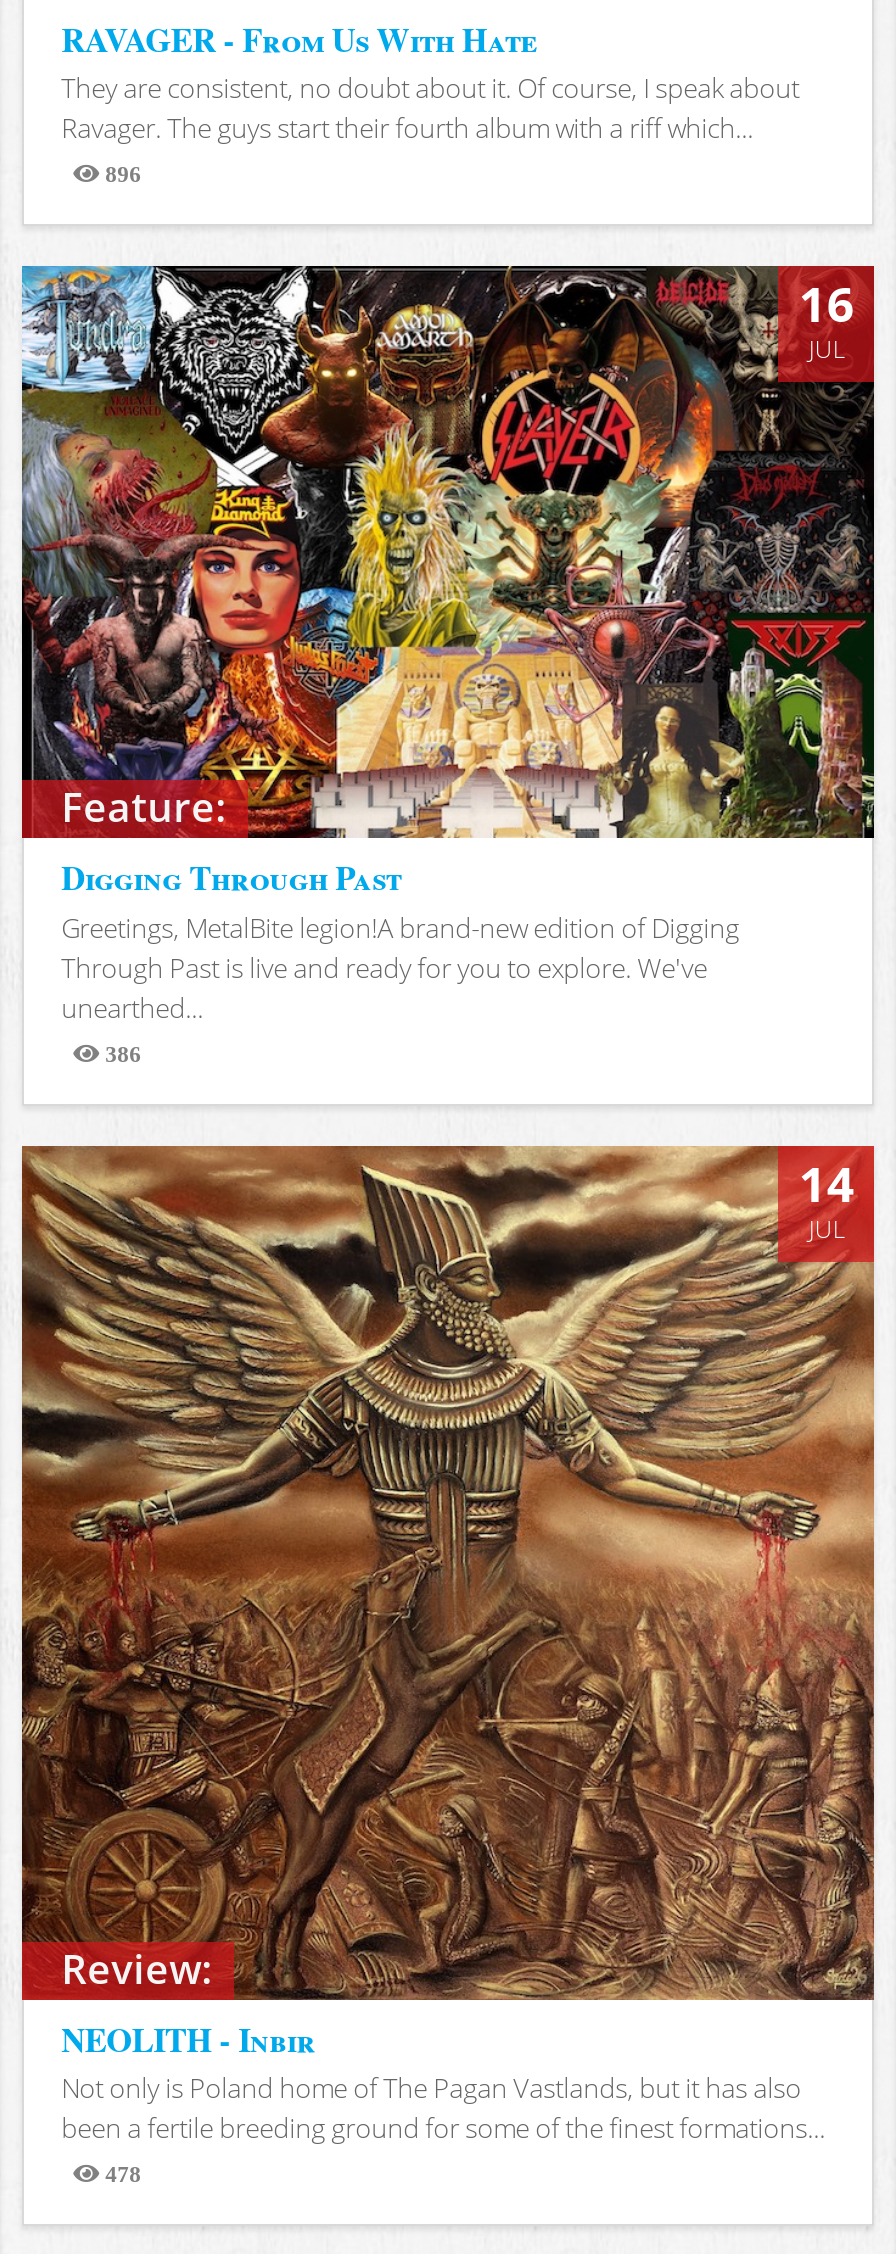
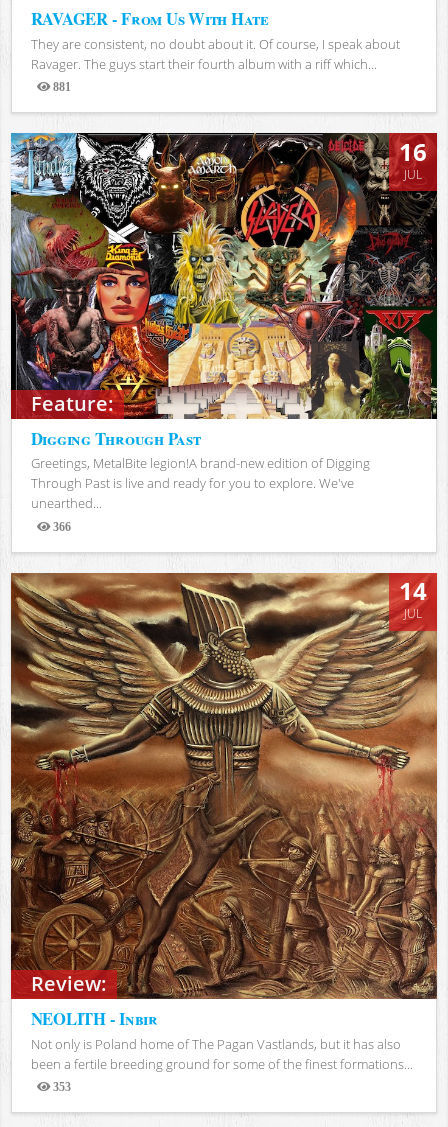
- 896
+ 881

- 386
+ 366

- 478
+ 353
